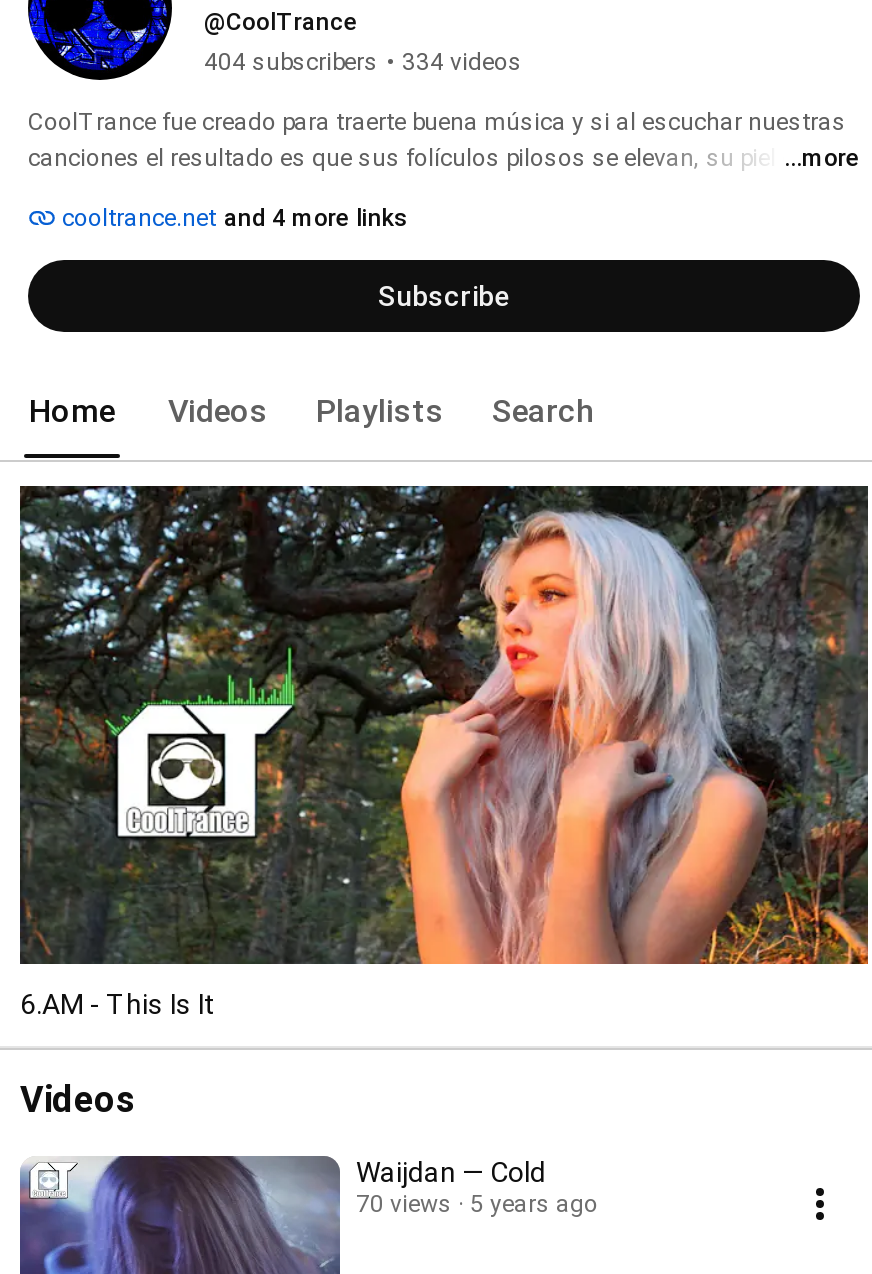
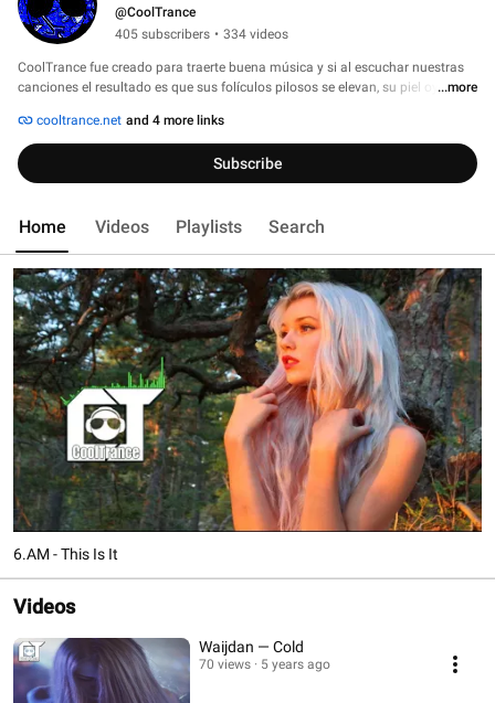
- 404 subscribers • 334 videos
+ 405 subscribers • 334 videos
